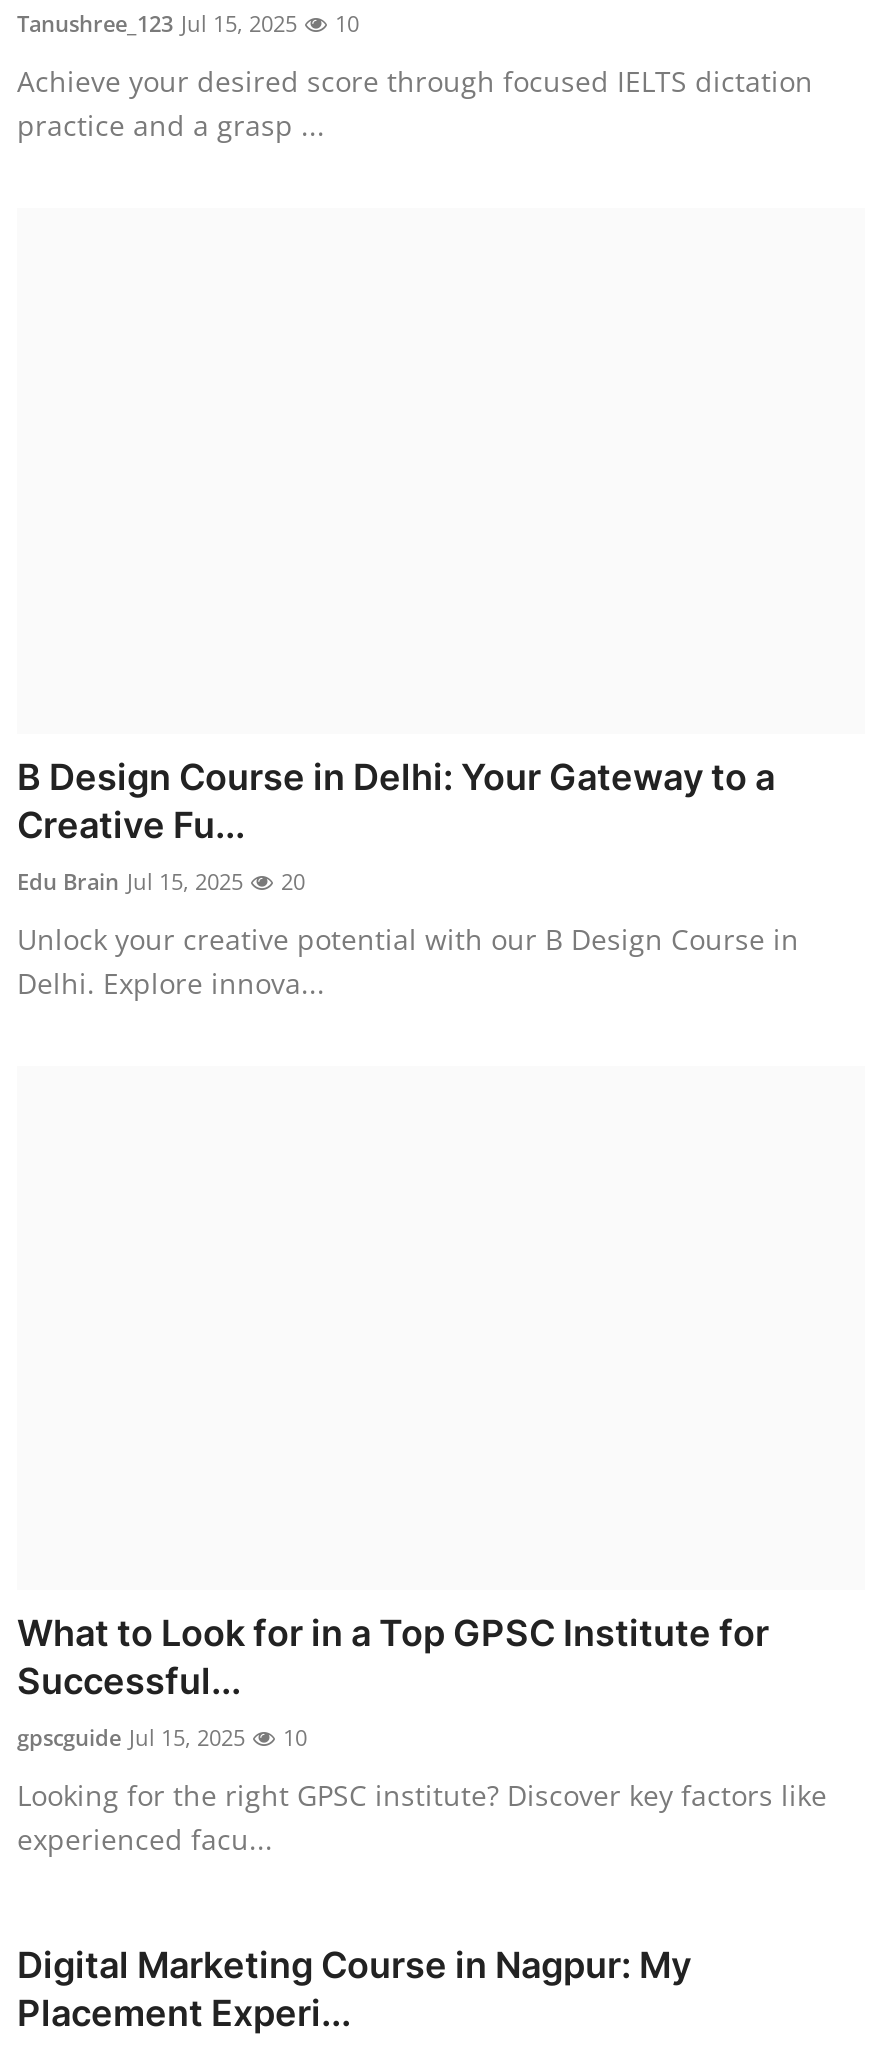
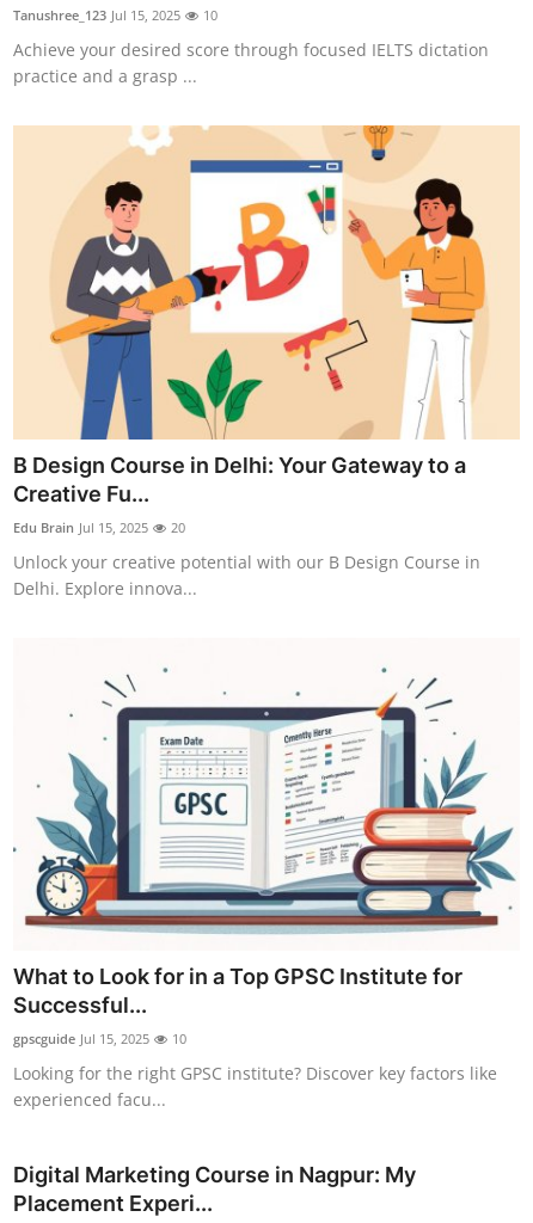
+ [image]

+ [image]
